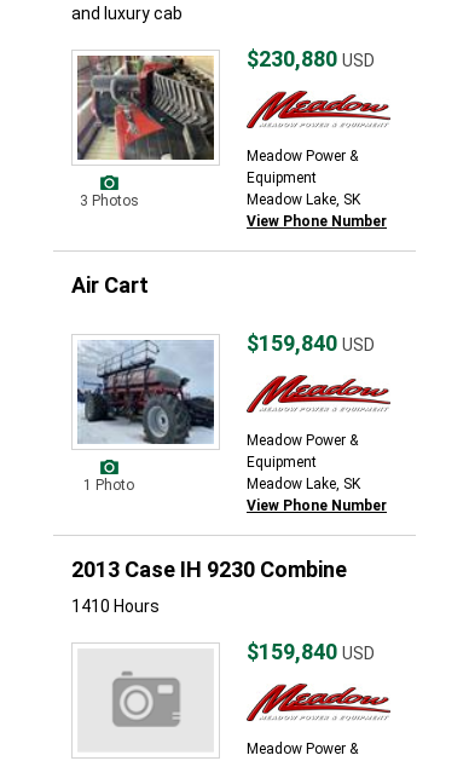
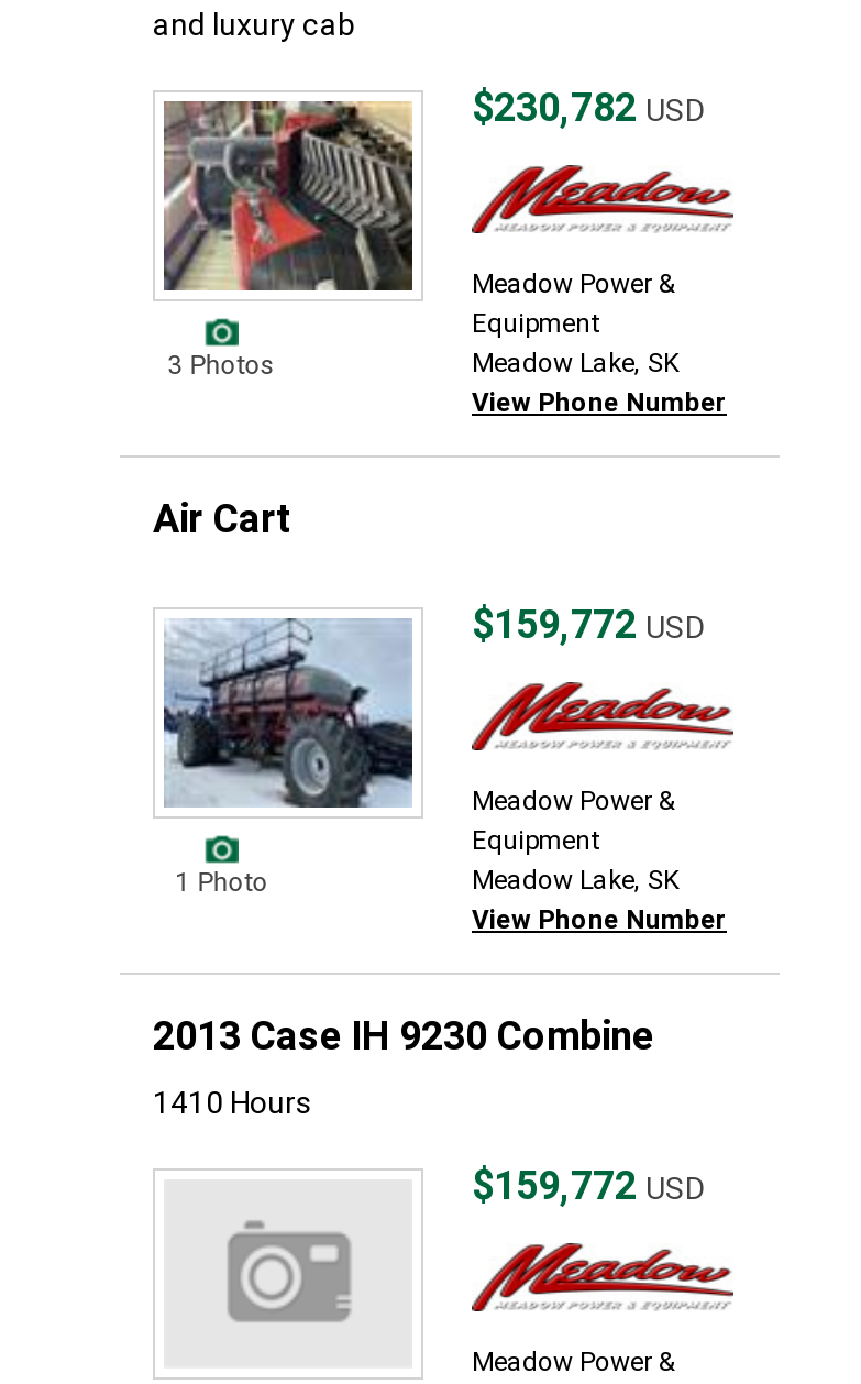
- $230,880 USD
+ $230,782 USD

- $159,840 USD
+ $159,772 USD

- $159,840 USD
+ $159,772 USD
